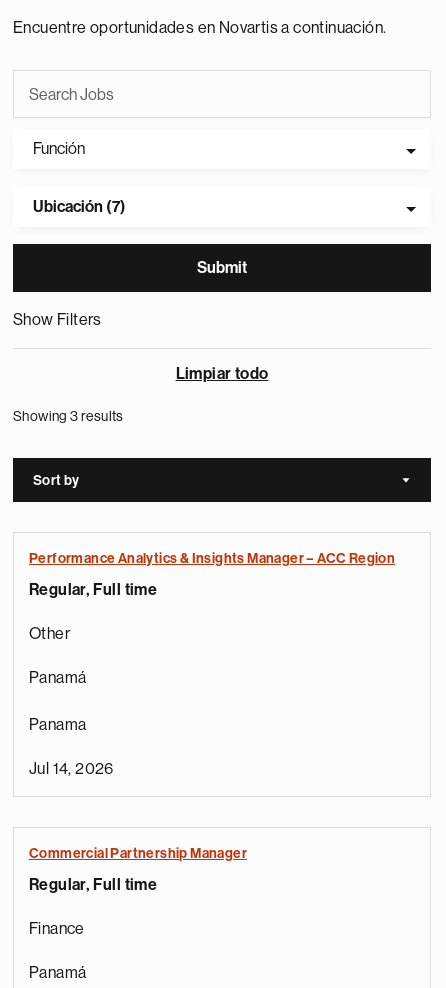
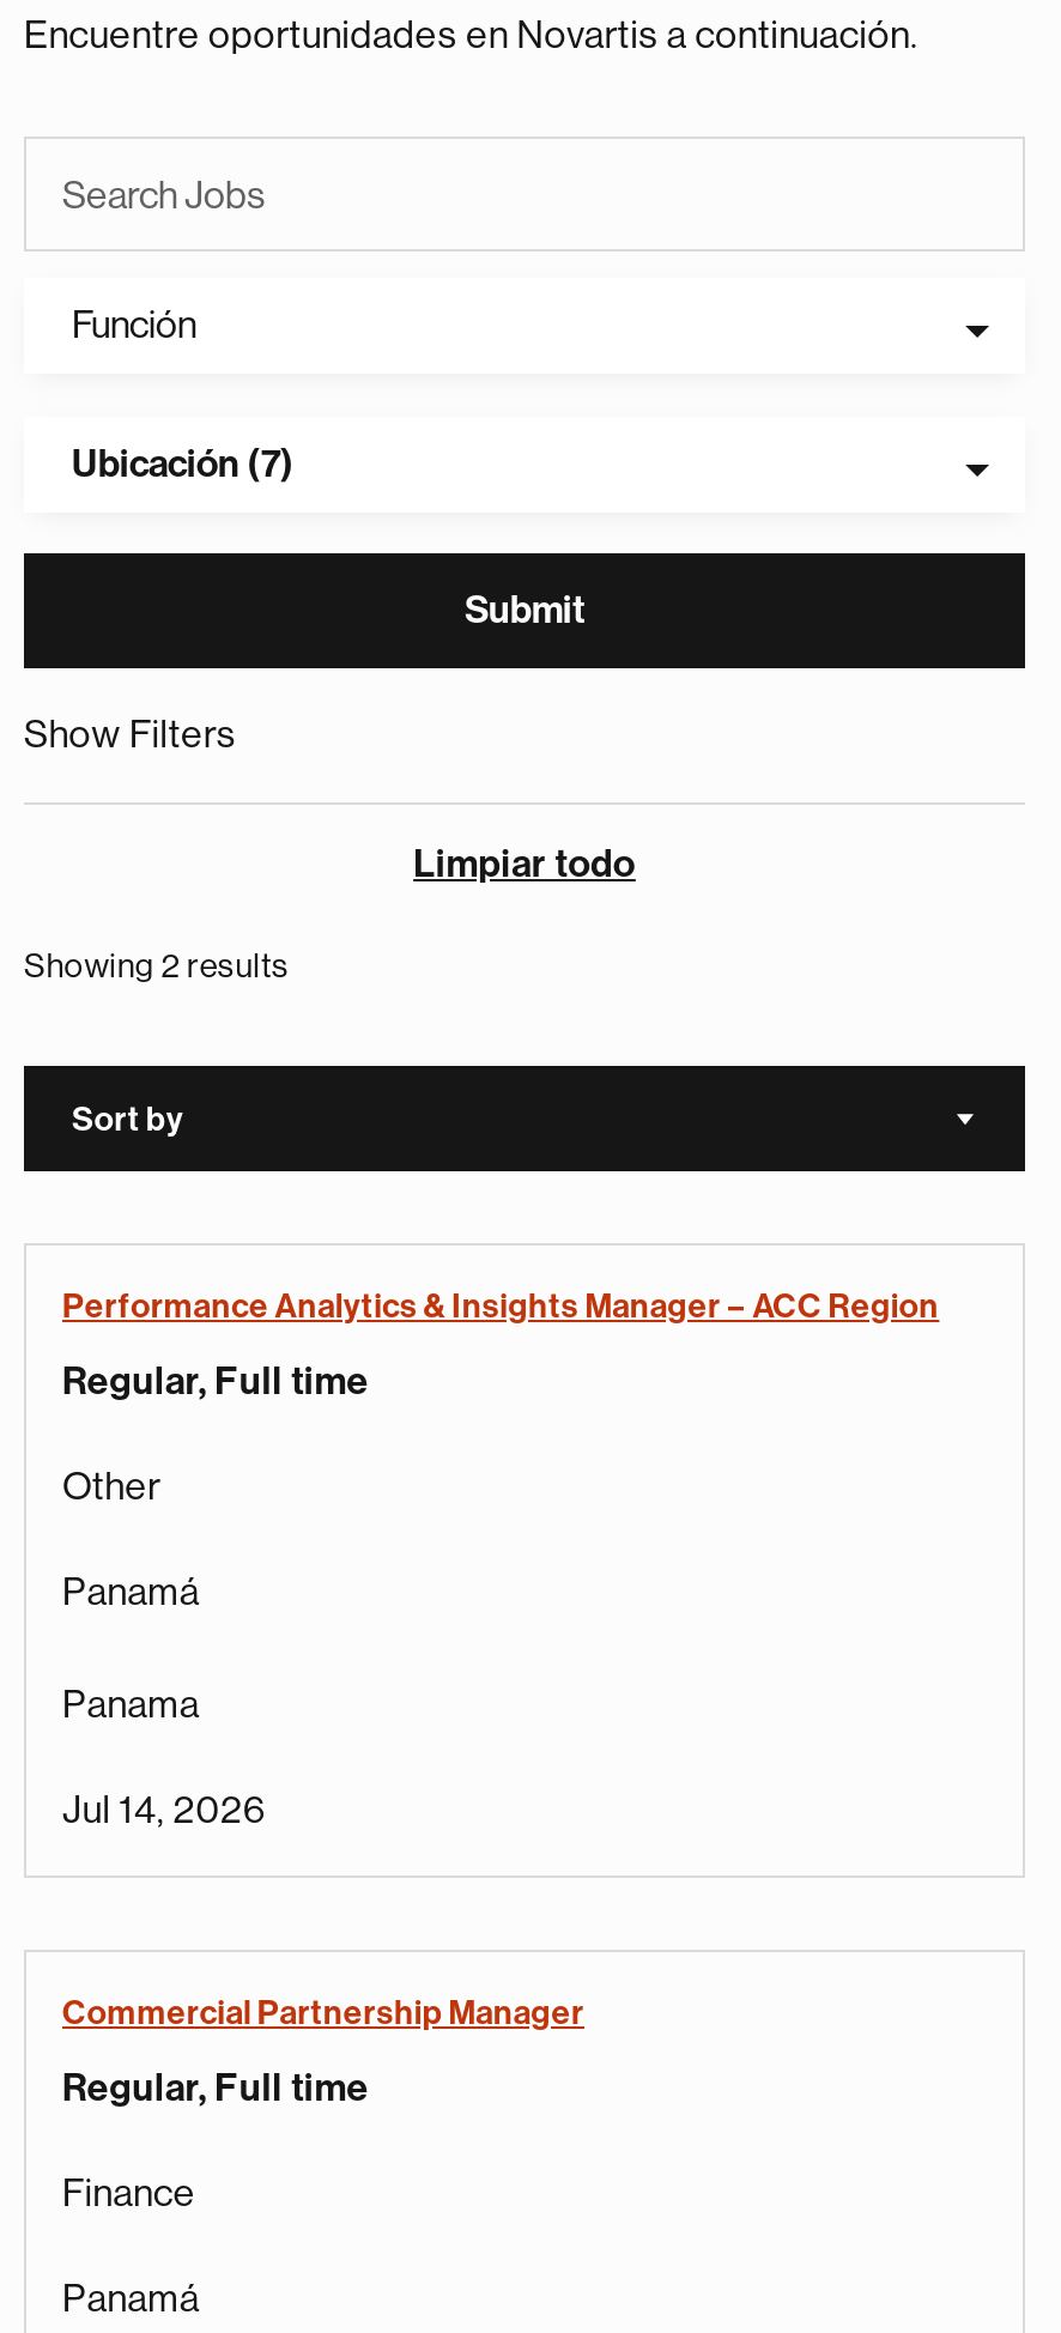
- Showing 3 results
+ Showing 2 results
